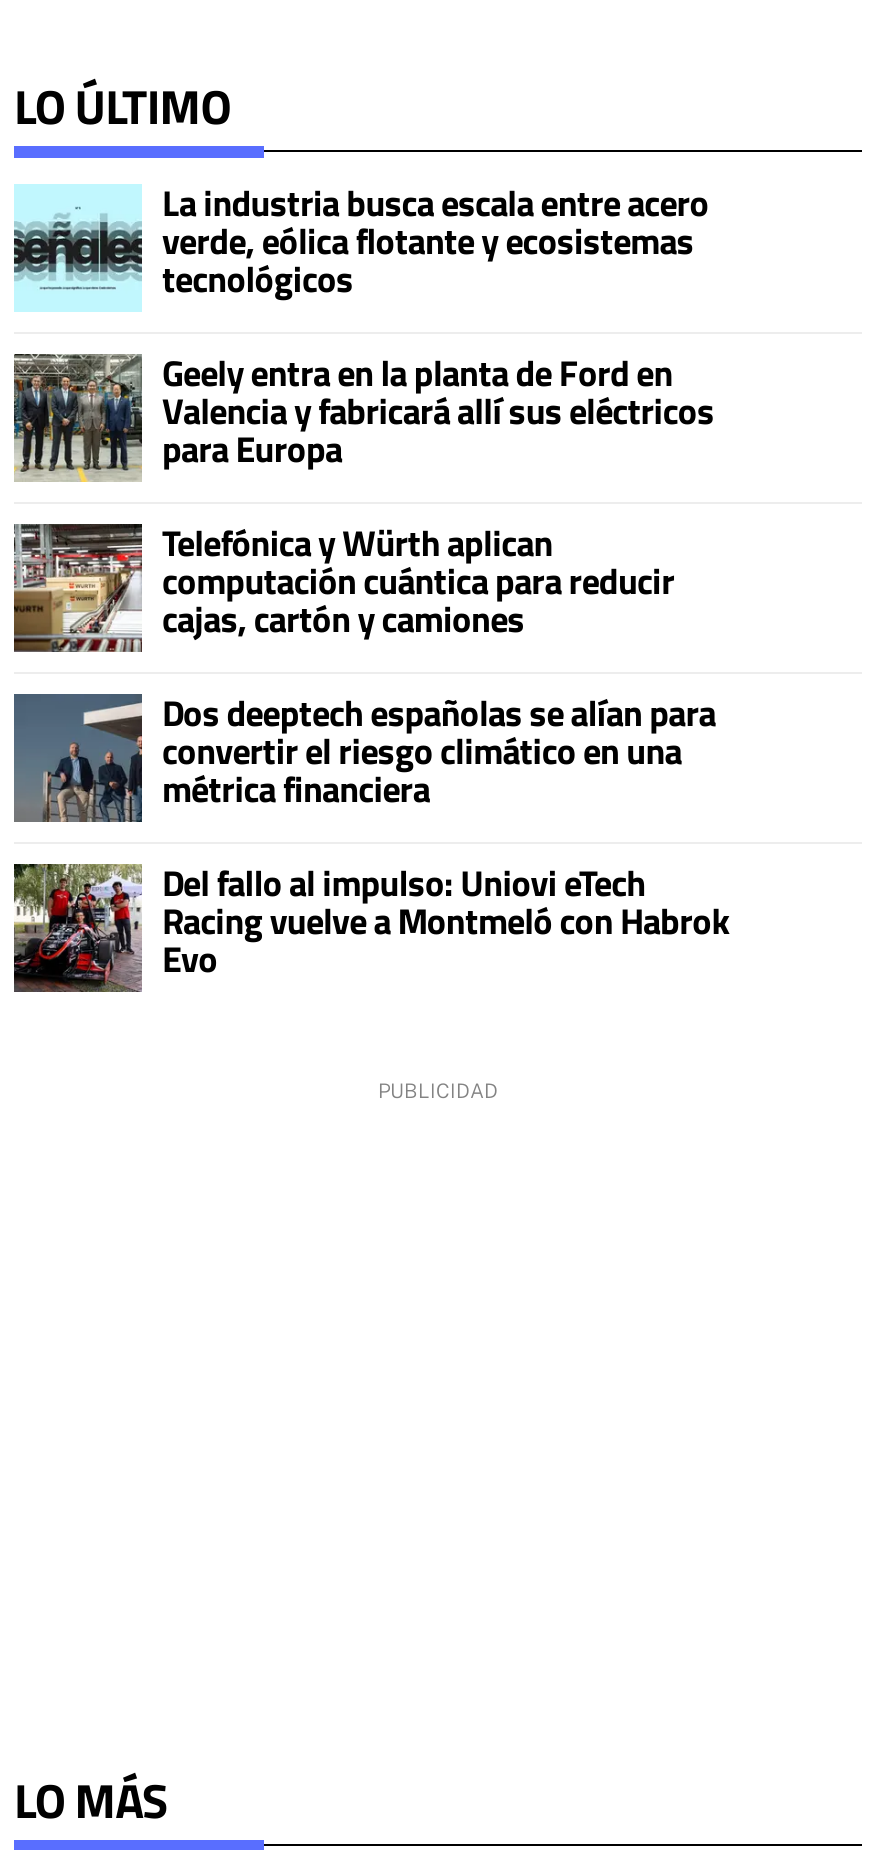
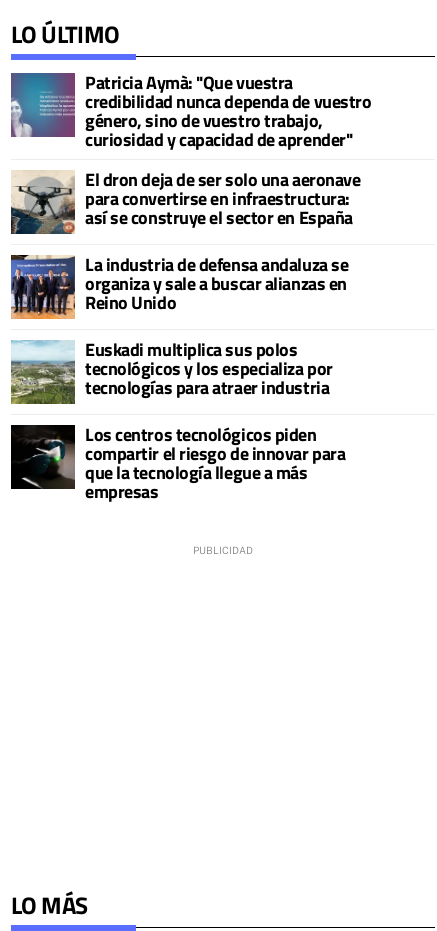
- [image]
- La industria busca escala entre acero
- verde, eólica flotante y ecosistemas
- tecnológicos
+ [image]
+ Patricia Aymà: "Que vuestra
+ credibilidad nunca dependa de vuestro
+ género, sino de vuestro trabajo,
+ curiosidad y capacidad de aprender"

- [image]
- Geely entra en la planta de Ford en
- Valencia y fabricará allí sus eléctricos
- para Europa
+ [image]
+ El dron deja de ser solo una aeronave
+ para convertirse en infraestructura:
+ así se construye el sector en España

- [image]
- Telefónica y Würth aplican
- computación cuántica para reducir
- cajas, cartón y camiones
+ [image]
+ La industria de defensa andaluza se
+ organiza y sale a buscar alianzas en
+ Reino Unido

- [image]
- Dos deeptech españolas se alían para
- convertir el riesgo climático en una
- métrica financiera
+ [image]
+ Euskadi multiplica sus polos
+ tecnológicos y los especializa por
+ tecnologías para atraer industria

- [image]
- Del fallo al impulso: Uniovi eTech
- Racing vuelve a Montmeló con Habrok
- Evo
+ [image]
+ Los centros tecnológicos piden
+ compartir el riesgo de innovar para
+ que la tecnología llegue a más
+ empresas
